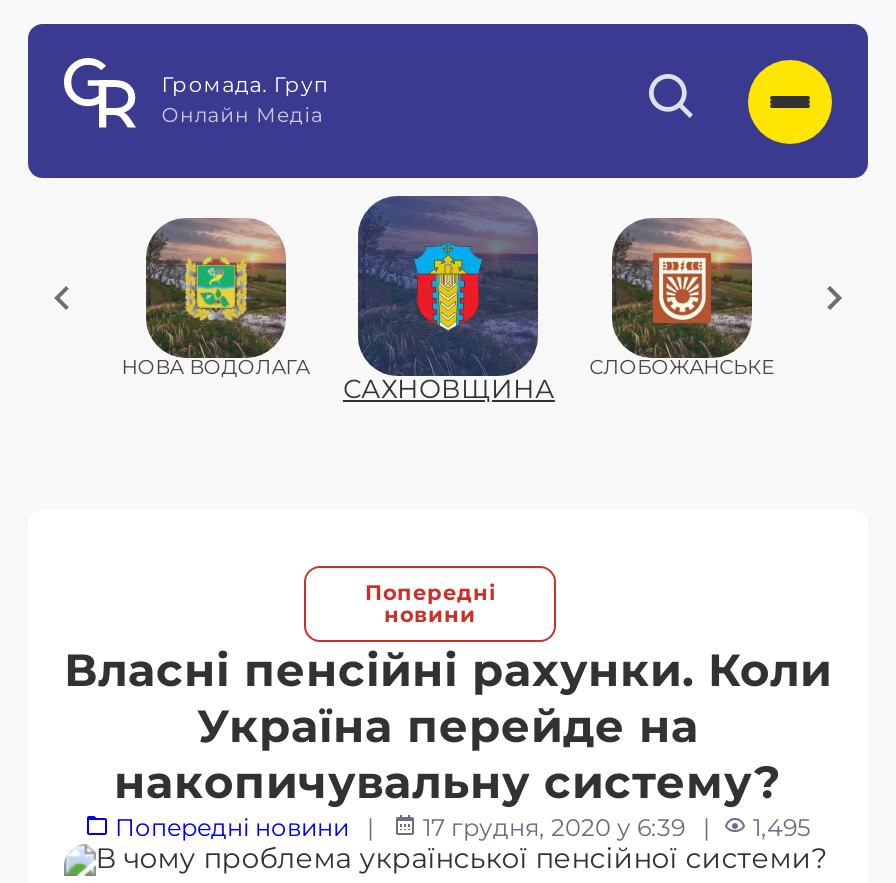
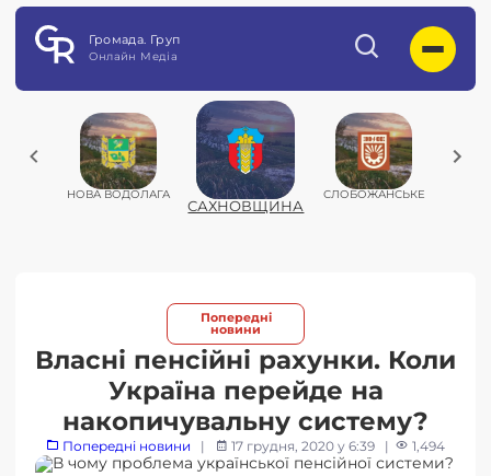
- 1,495
+ 1,494
